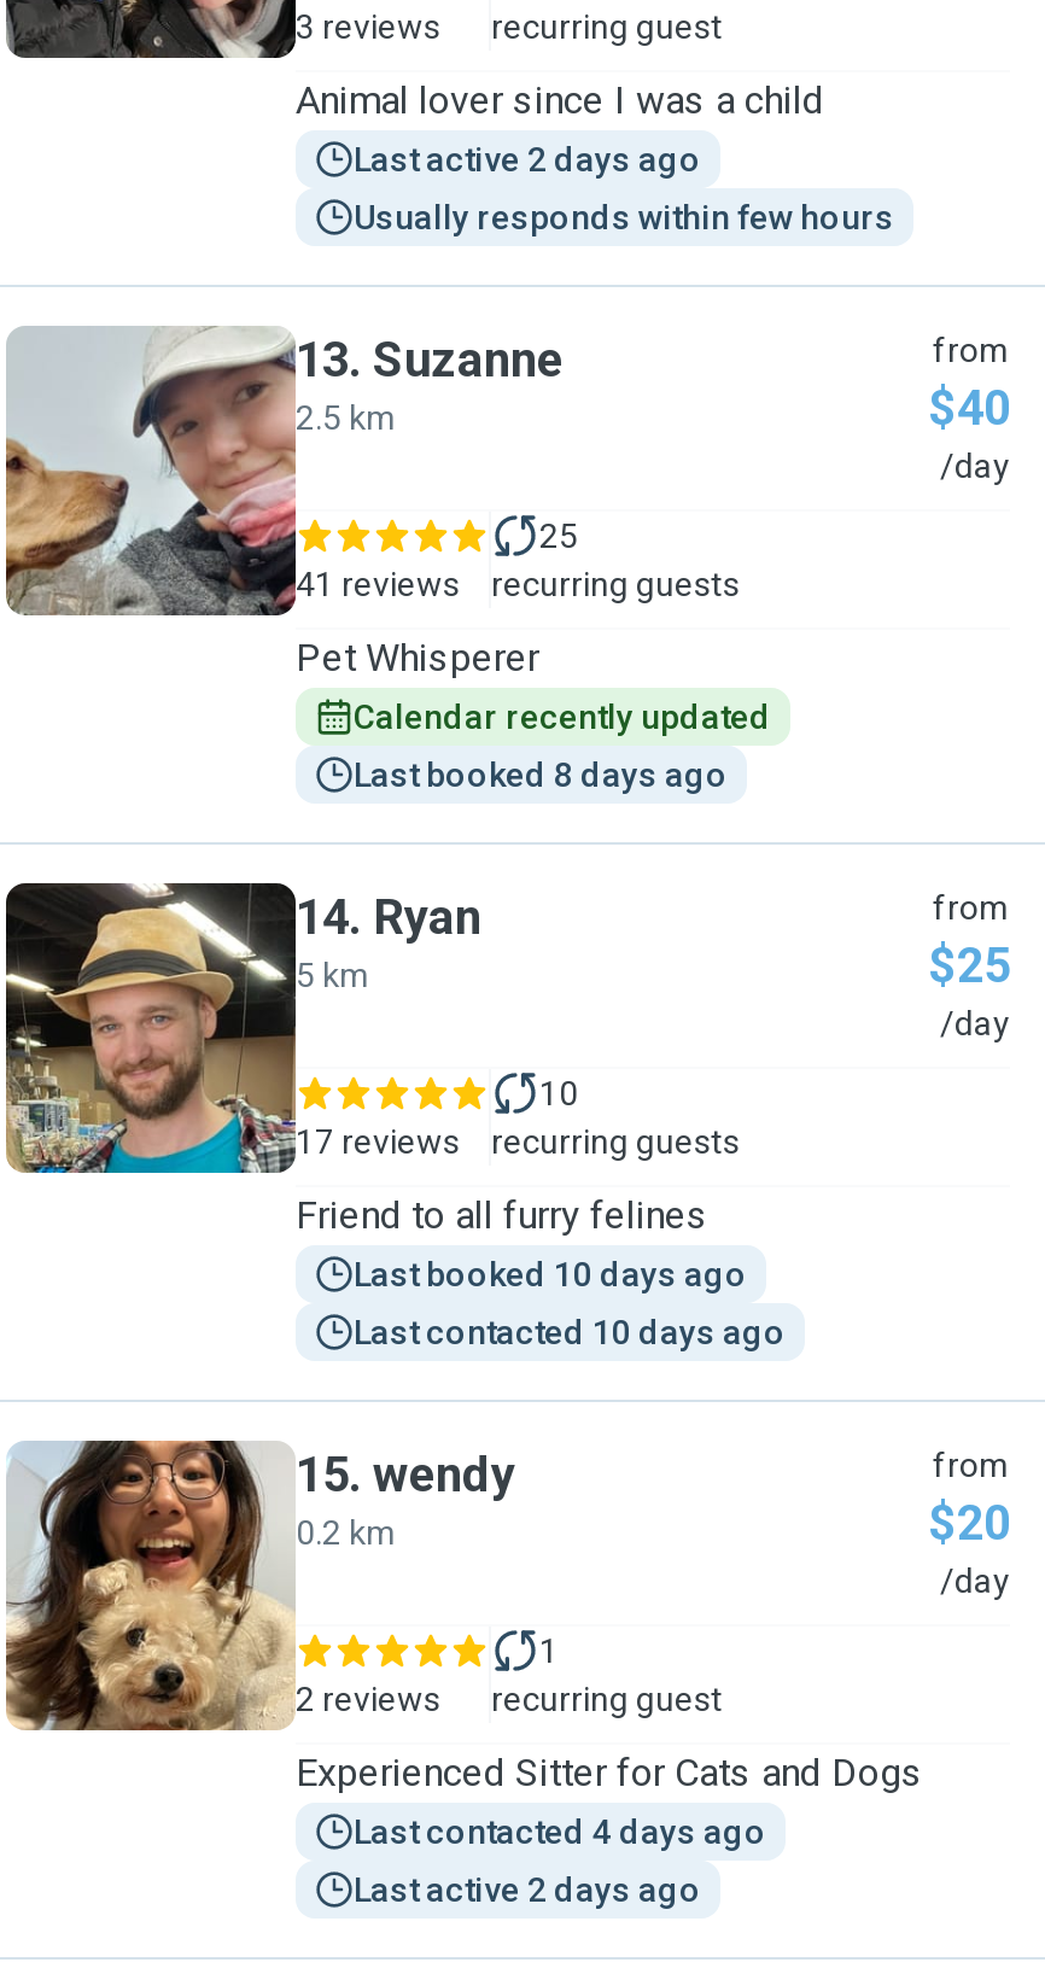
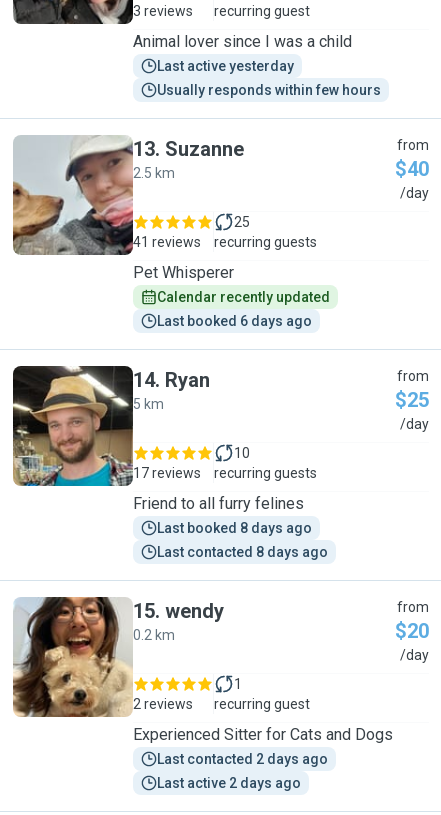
- Last active 2 days ago
+ Last active yesterday

+ Last booked 6 days ago

moved down: Last booked 8 days ago

- Last booked 10 days ago

- Last contacted 10 days ago
+ Last contacted 8 days ago

- Last contacted 4 days ago
+ Last contacted 2 days ago
